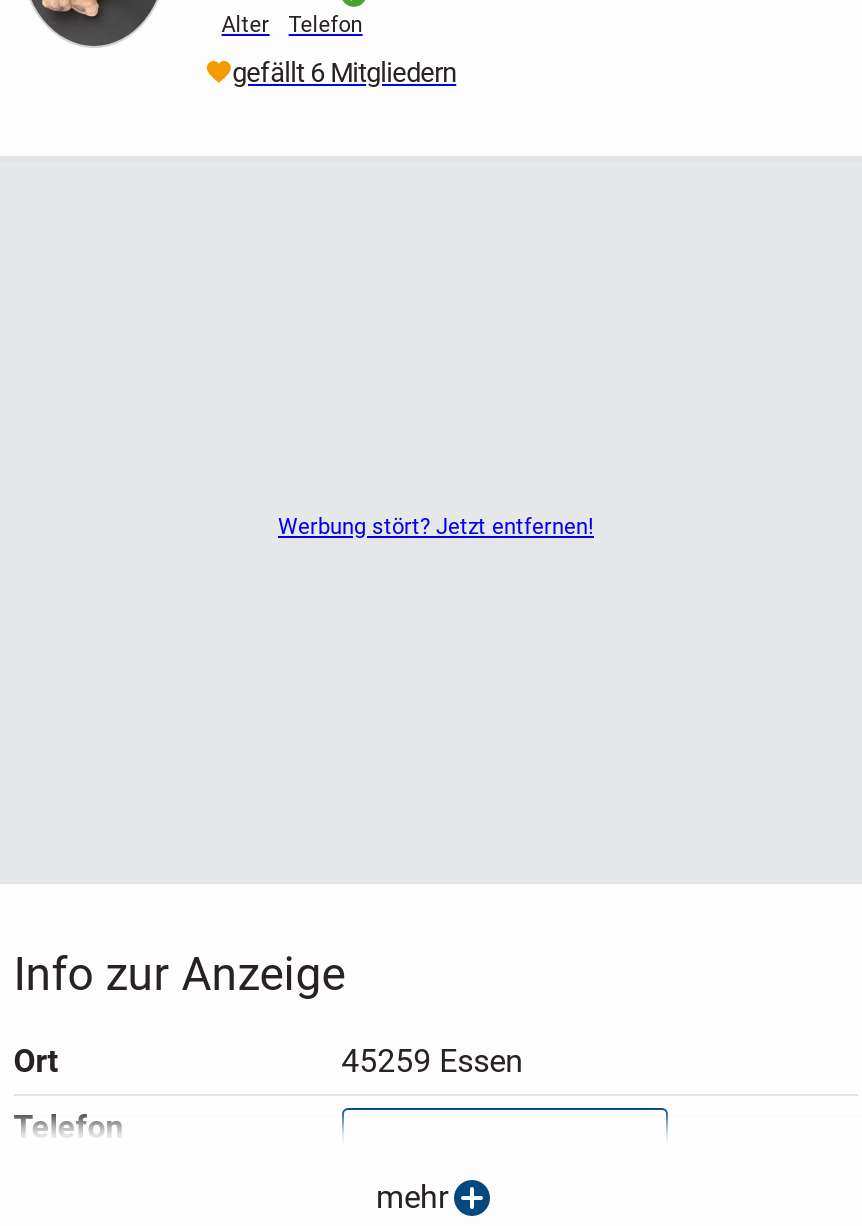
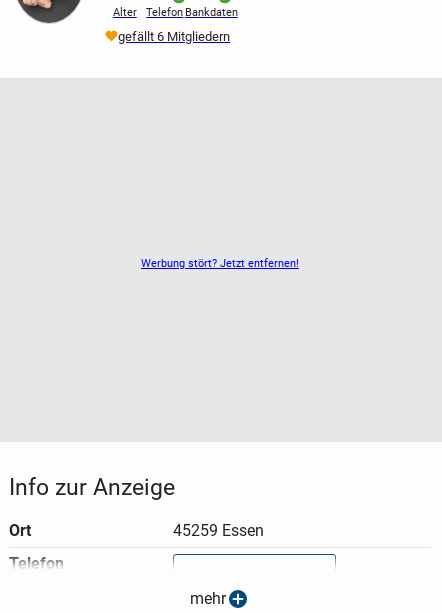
+ Bankdaten
